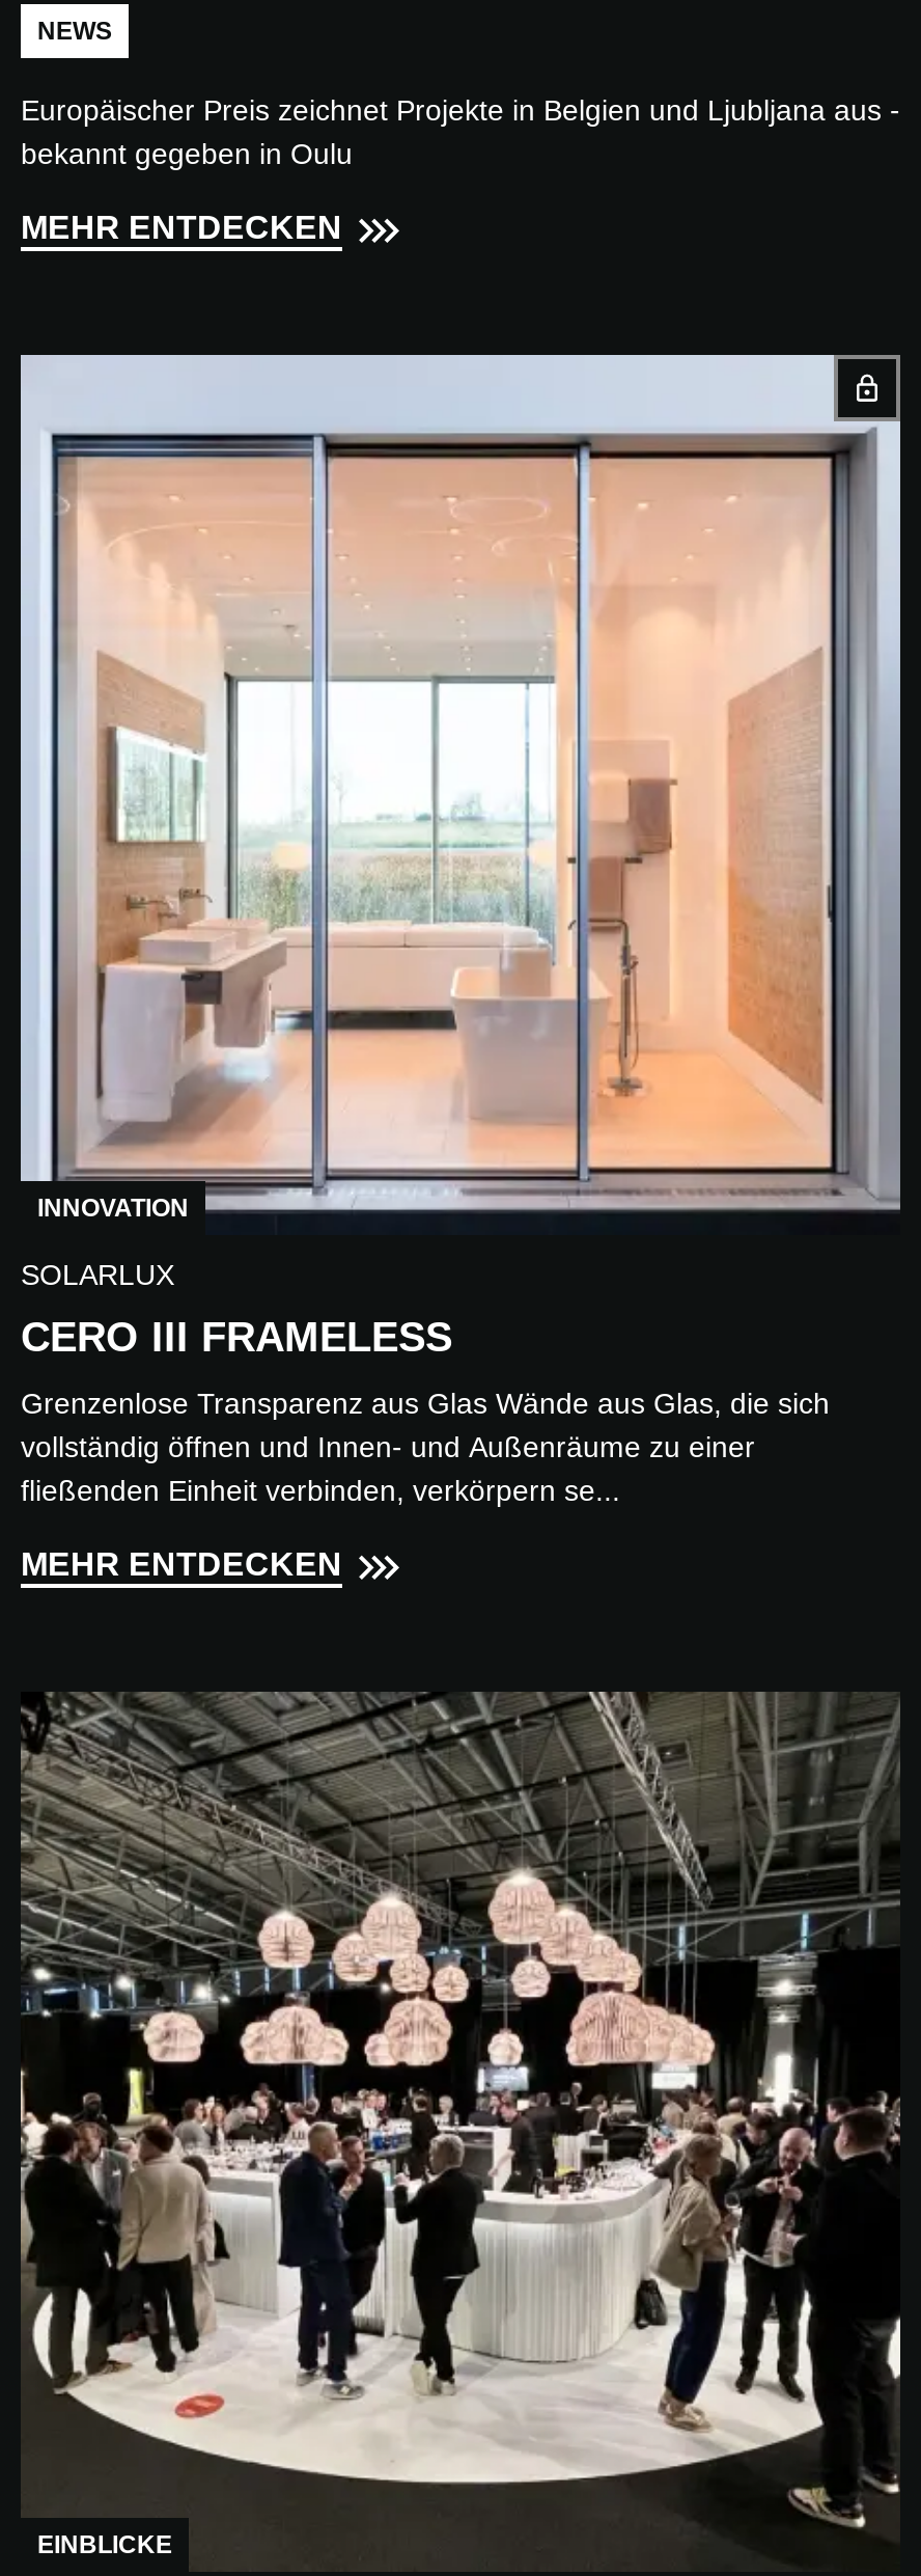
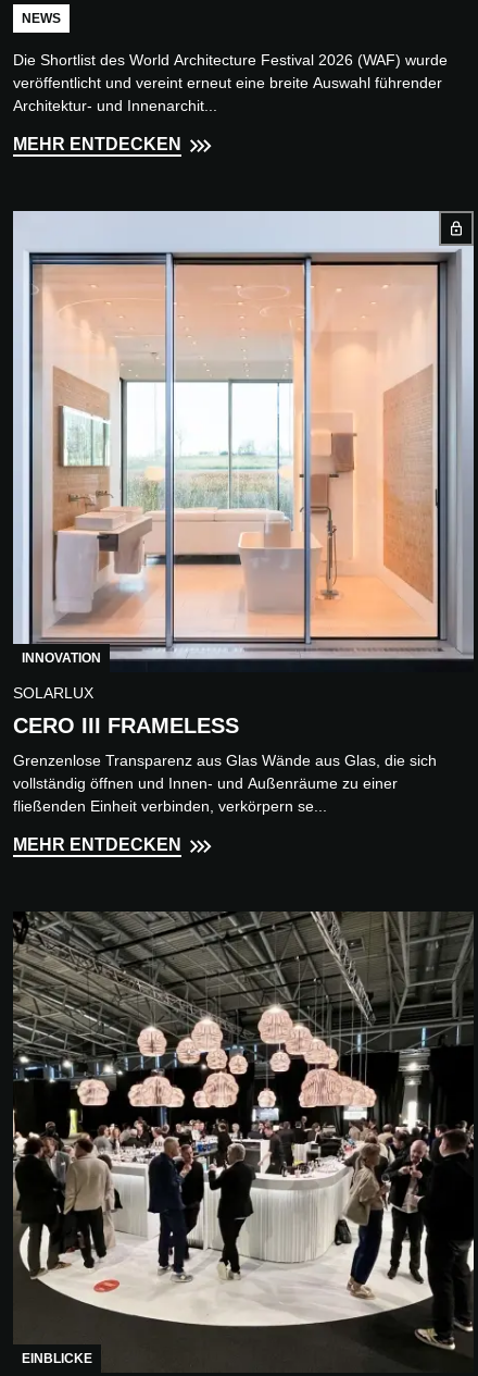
- Europäischer Preis zeichnet Projekte in Belgien und Ljubljana aus -
- bekannt gegeben in Oulu
+ Die Shortlist des World Architecture Festival 2026 (WAF) wurde
+ veröffentlicht und vereint erneut eine breite Auswahl führender
+ Architektur- und Innenarchit...
